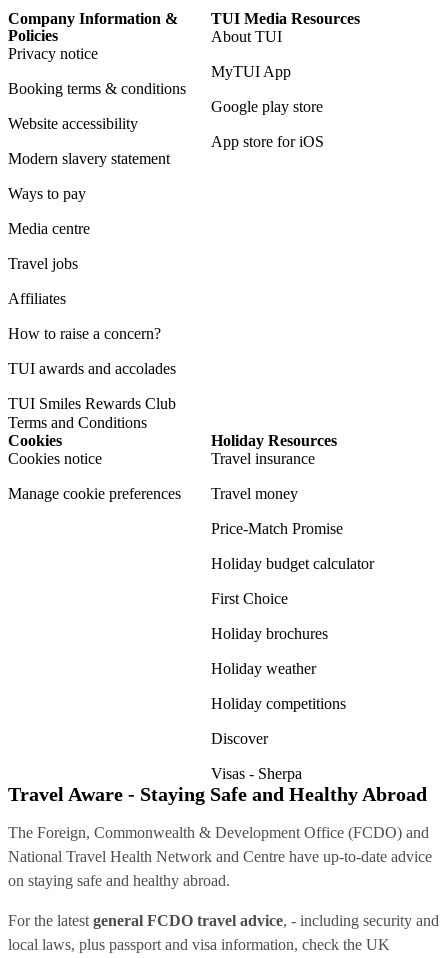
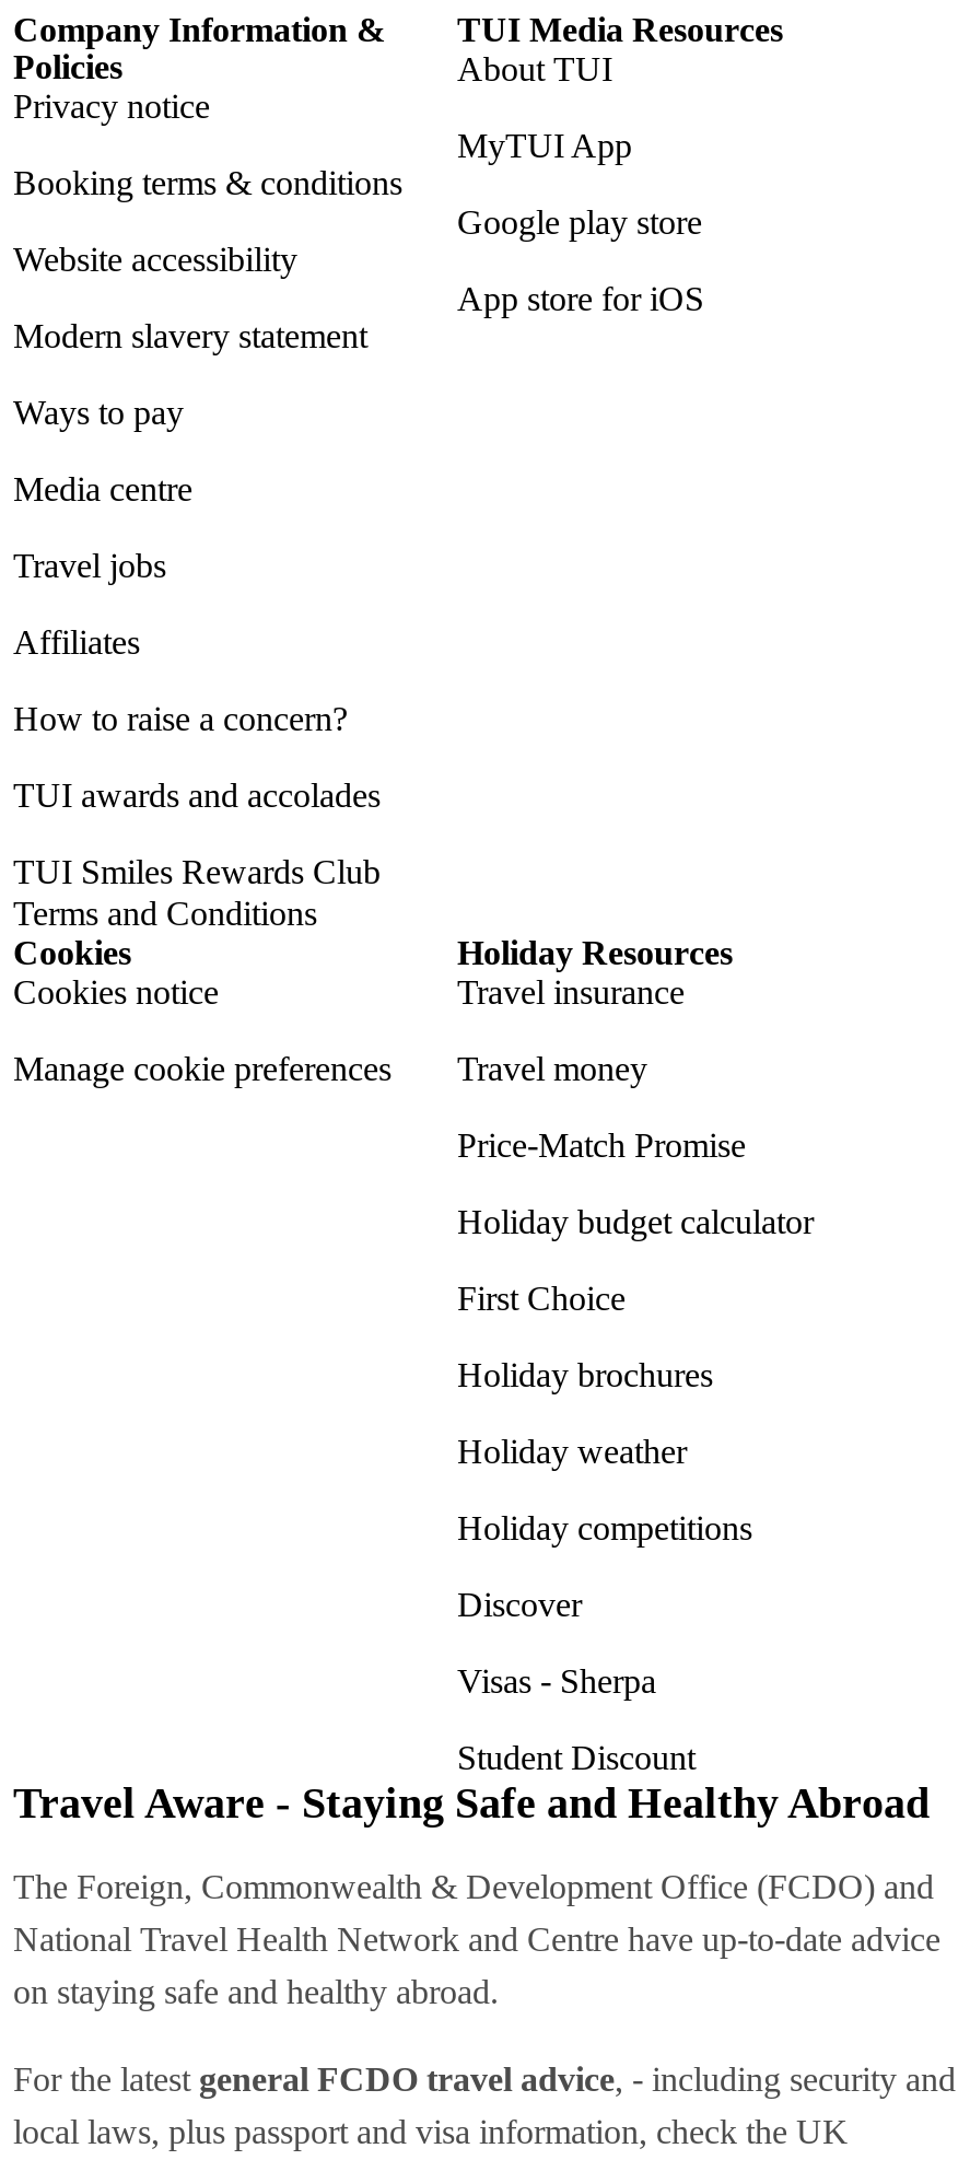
+ Student Discount
